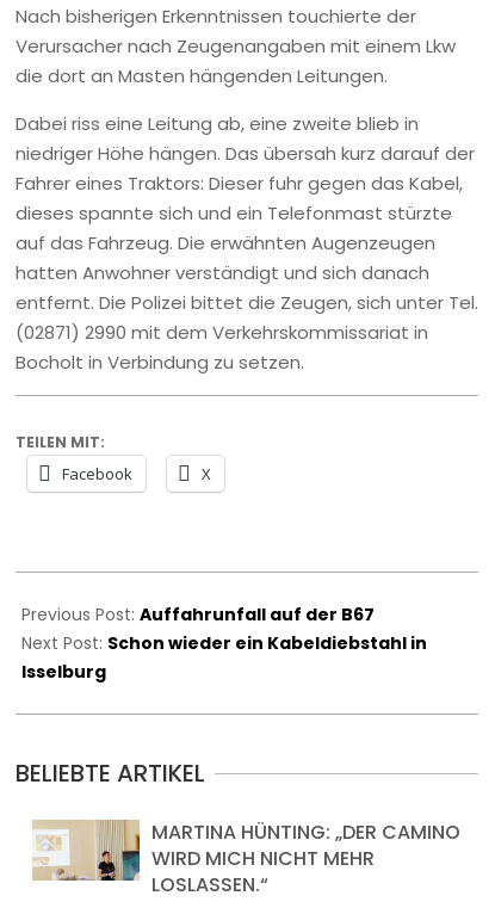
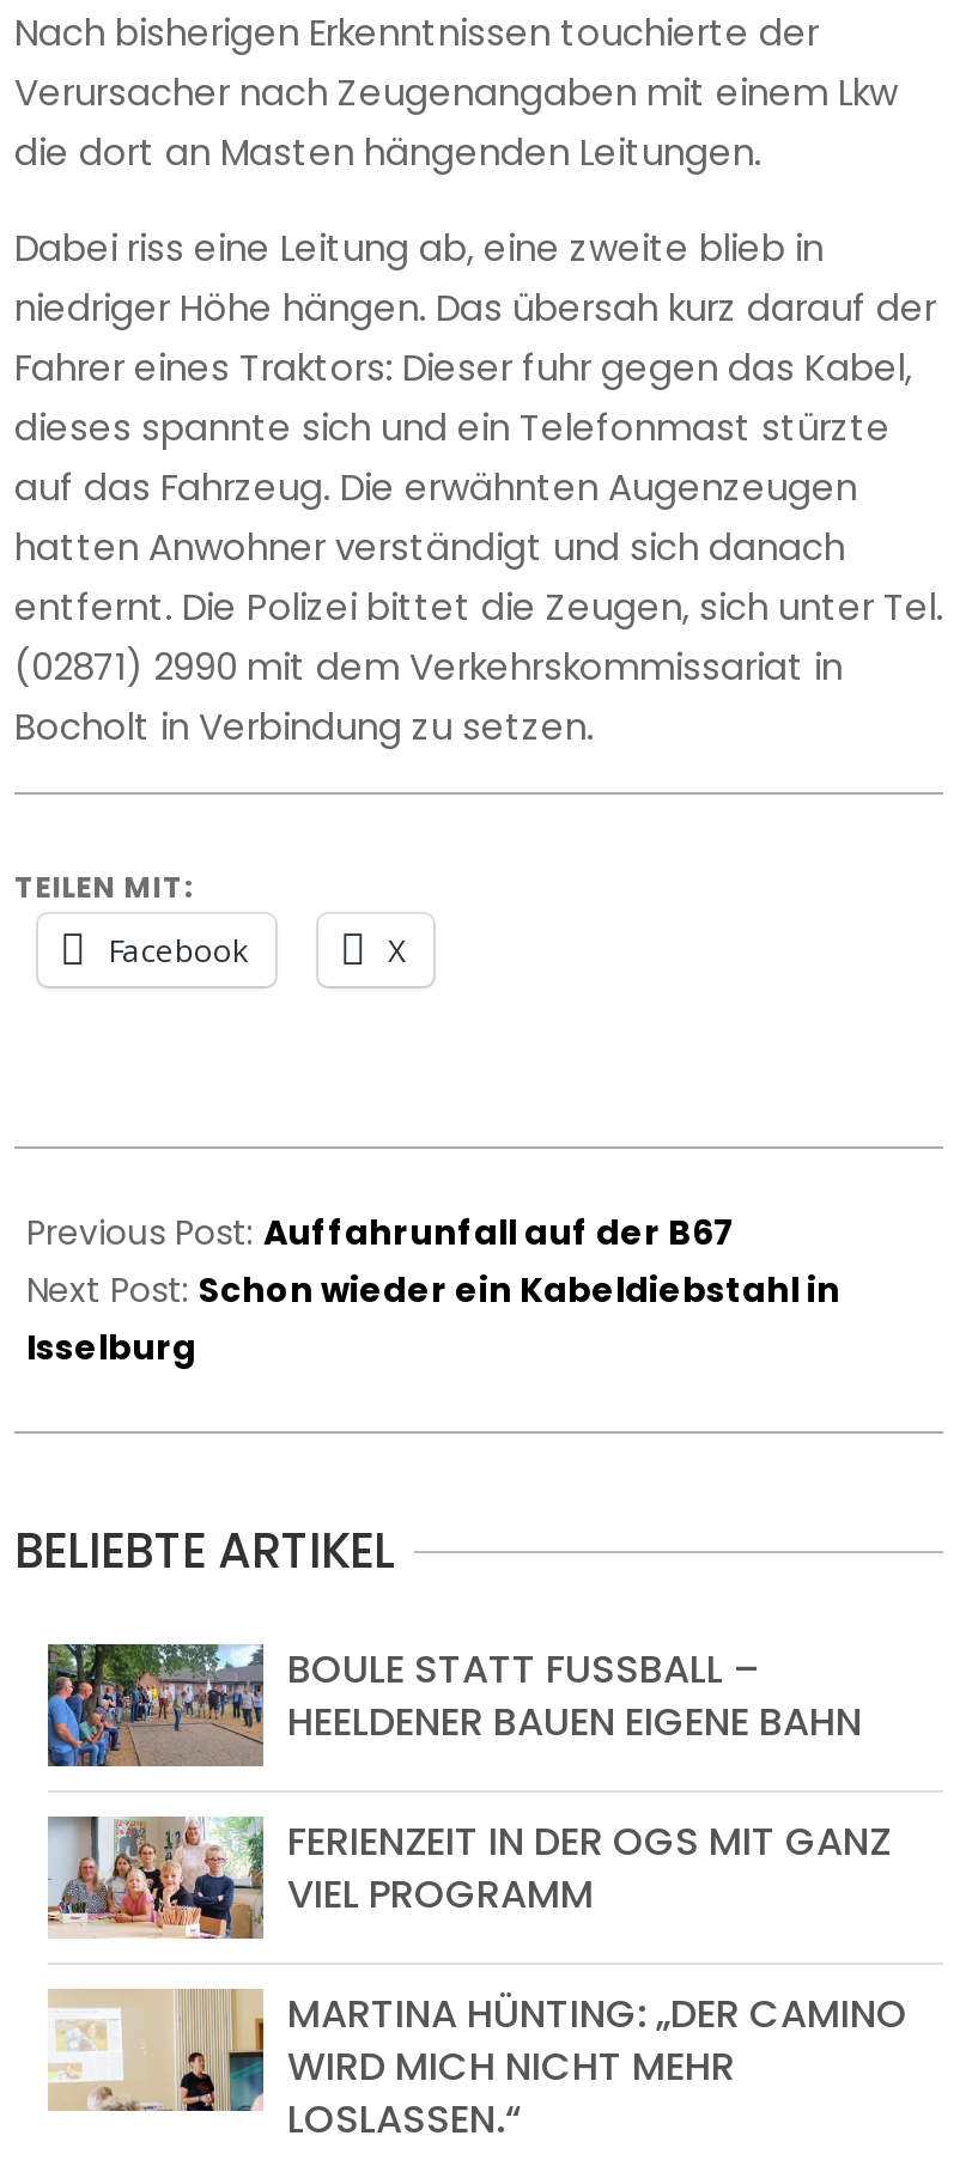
+ [image]
+ BOULE STATT FUSSBALL – H
+ EELDENER BAUEN EIGENE BAHN
+ FERIENZEIT IN DER OGS MIT GANZ
+ VIEL PROGRAMM

+ [image]
